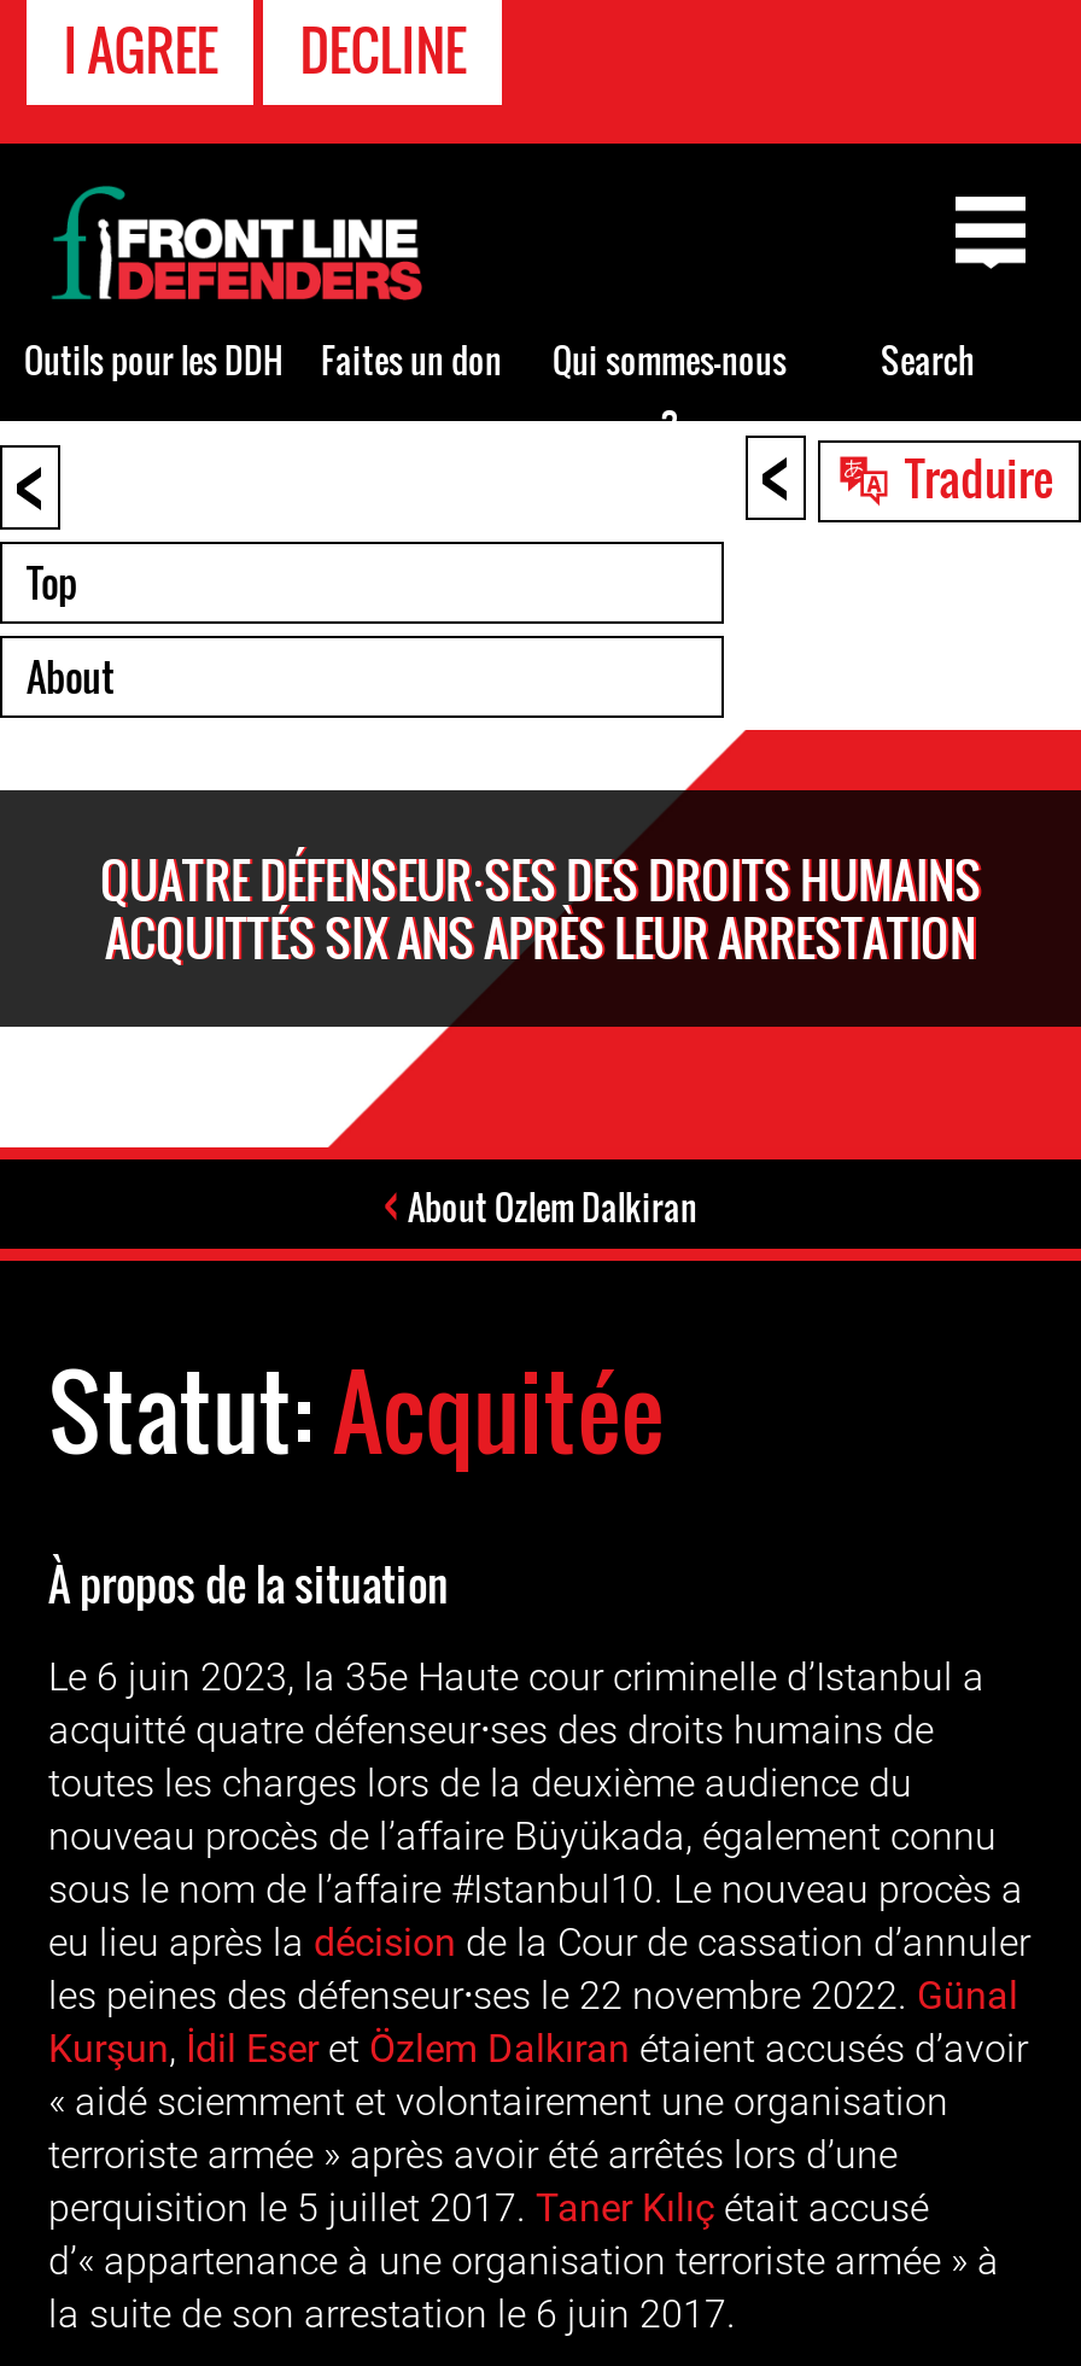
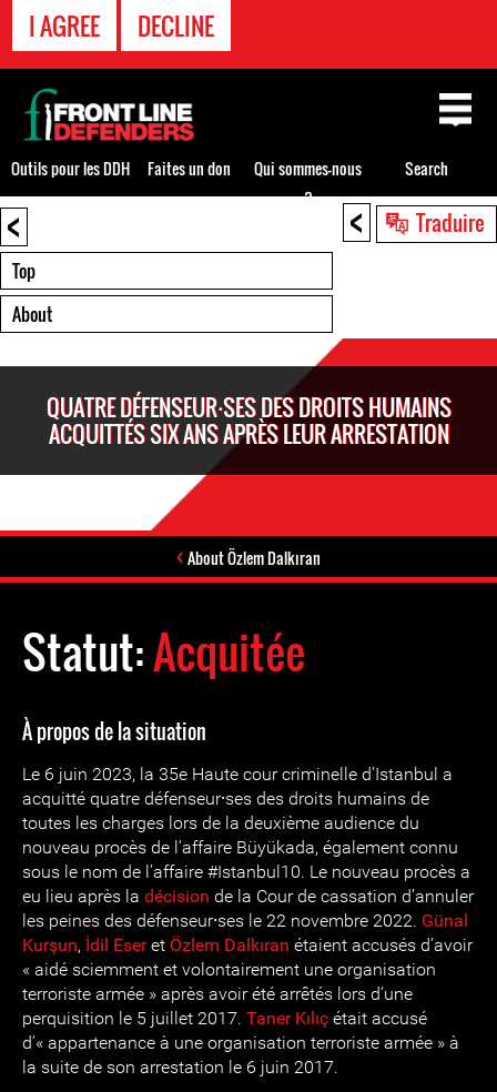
- About Ozlem Dalkiran
+ About Özlem Dalkıran
